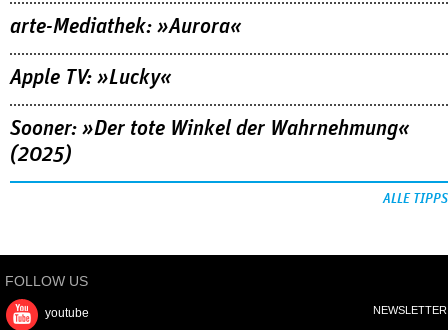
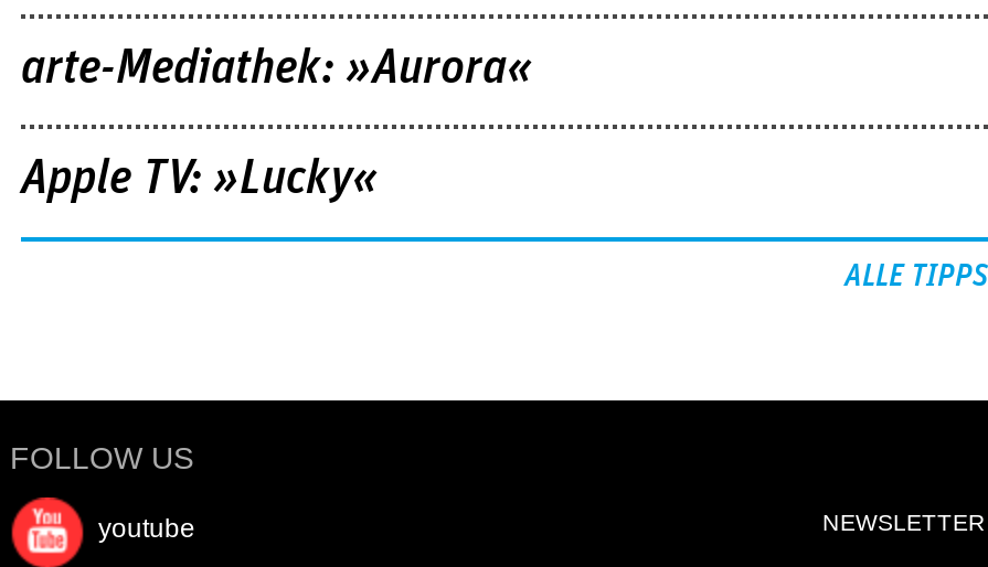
- Sooner: »Der tote Winkel der Wahrnehmung«
- (2025)
